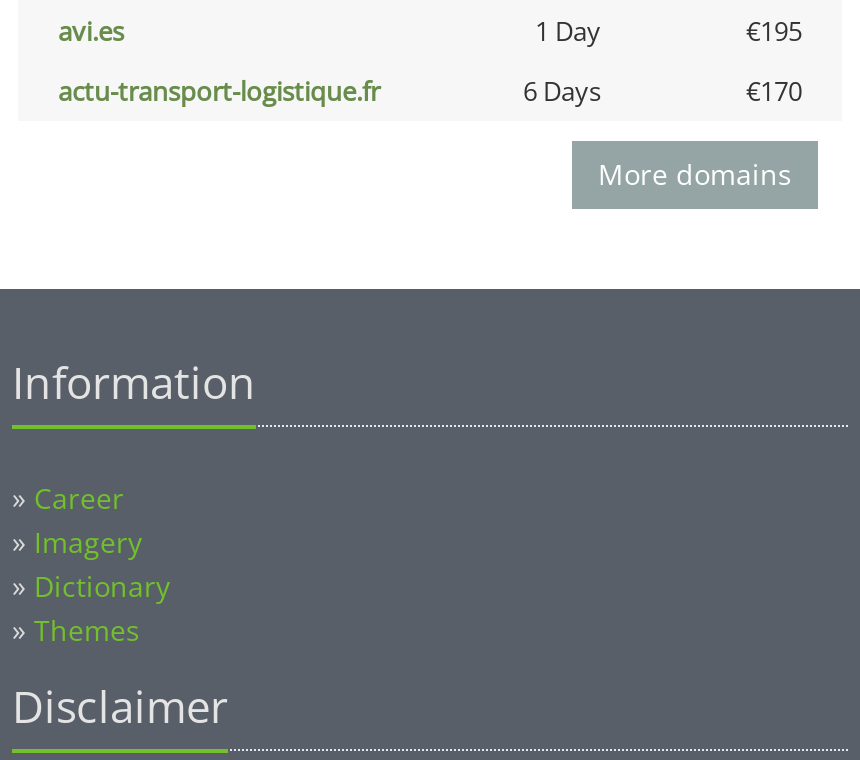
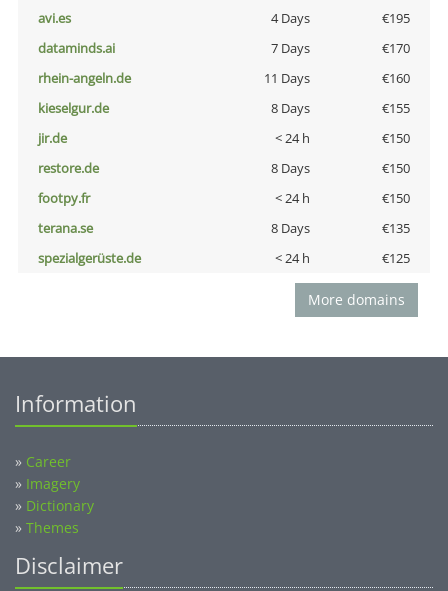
- 1 Day
+ 4 Days

- actu-transport-logistique.fr
- 6 Days
+ dataminds.ai
+ 7 Days

+ rhein-angeln.de
+ 11 Days
+ €160
+ kieselgur.de
+ 8 Days
+ €155
+ jir.de
+ < 24 h
+ €150
+ restore.de
+ 8 Days
+ €150
+ footpy.fr
+ < 24 h
+ €150
+ terana.se
+ 8 Days
+ €135
+ spezialgerüste.de
+ < 24 h
+ €125
